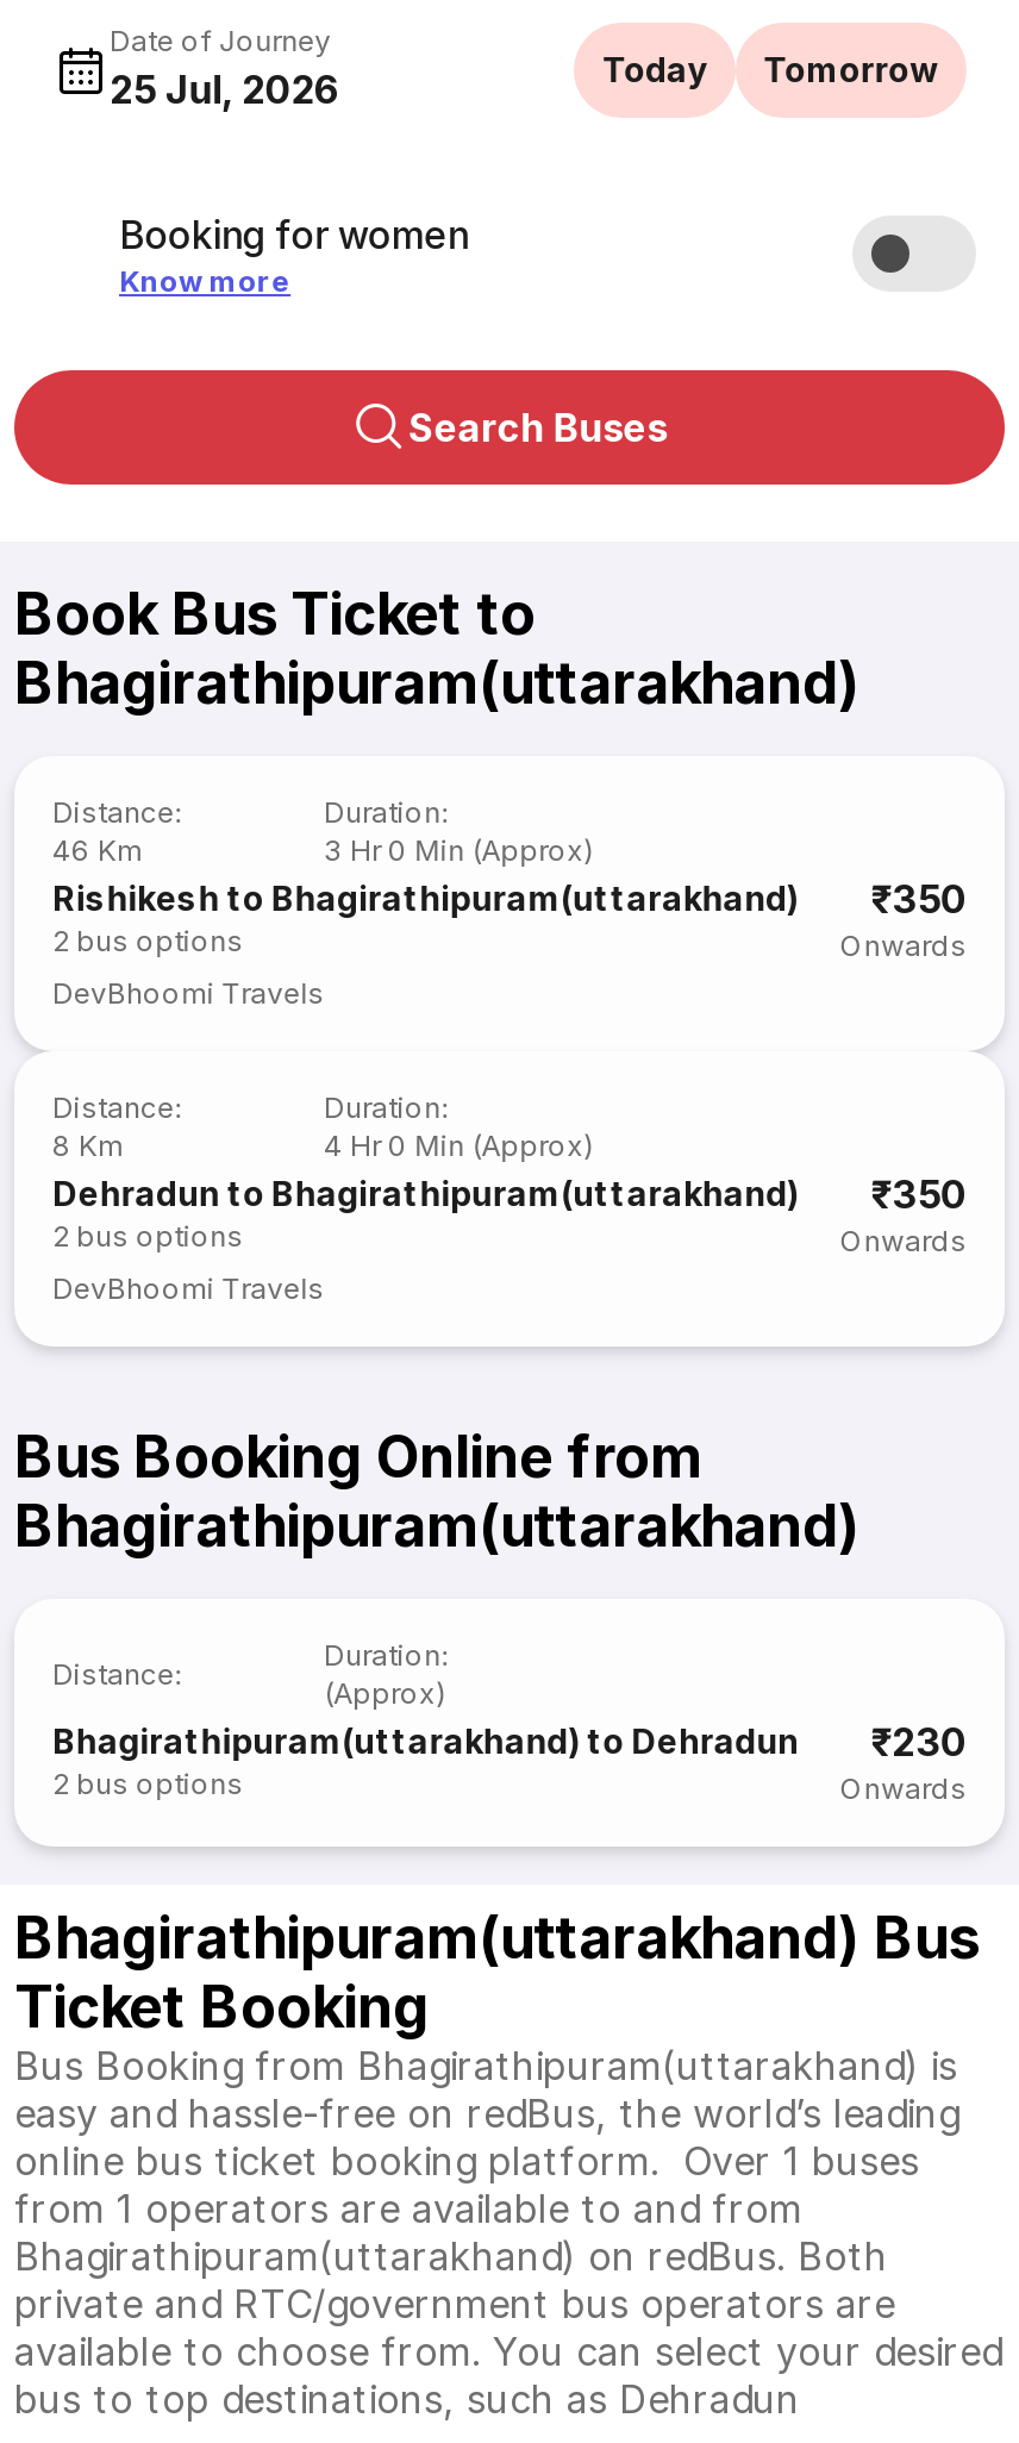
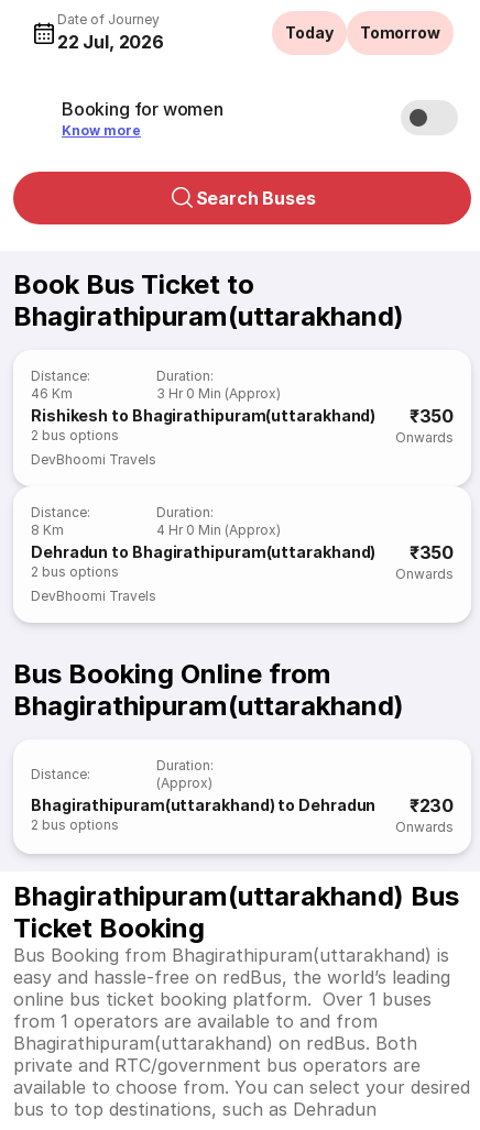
- 25 Jul, 2026
+ 22 Jul, 2026
